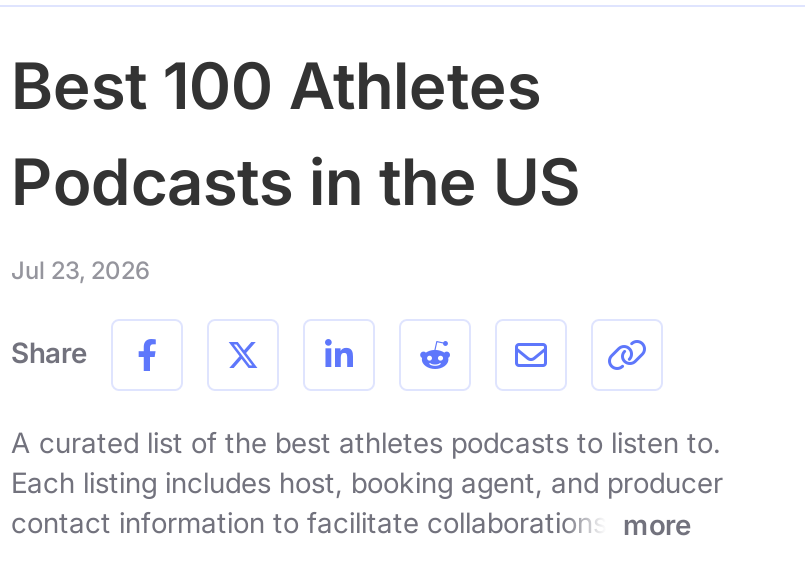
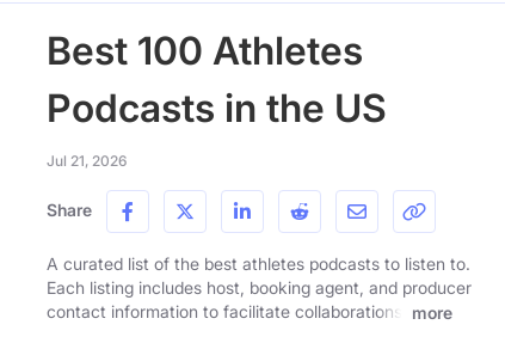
- Jul 23, 2026
+ Jul 21, 2026
